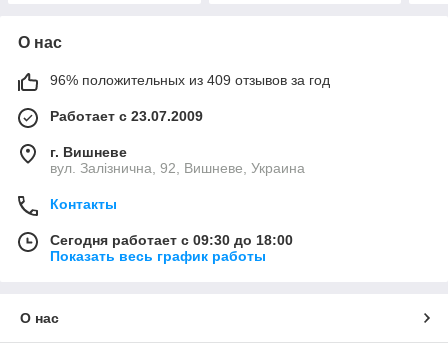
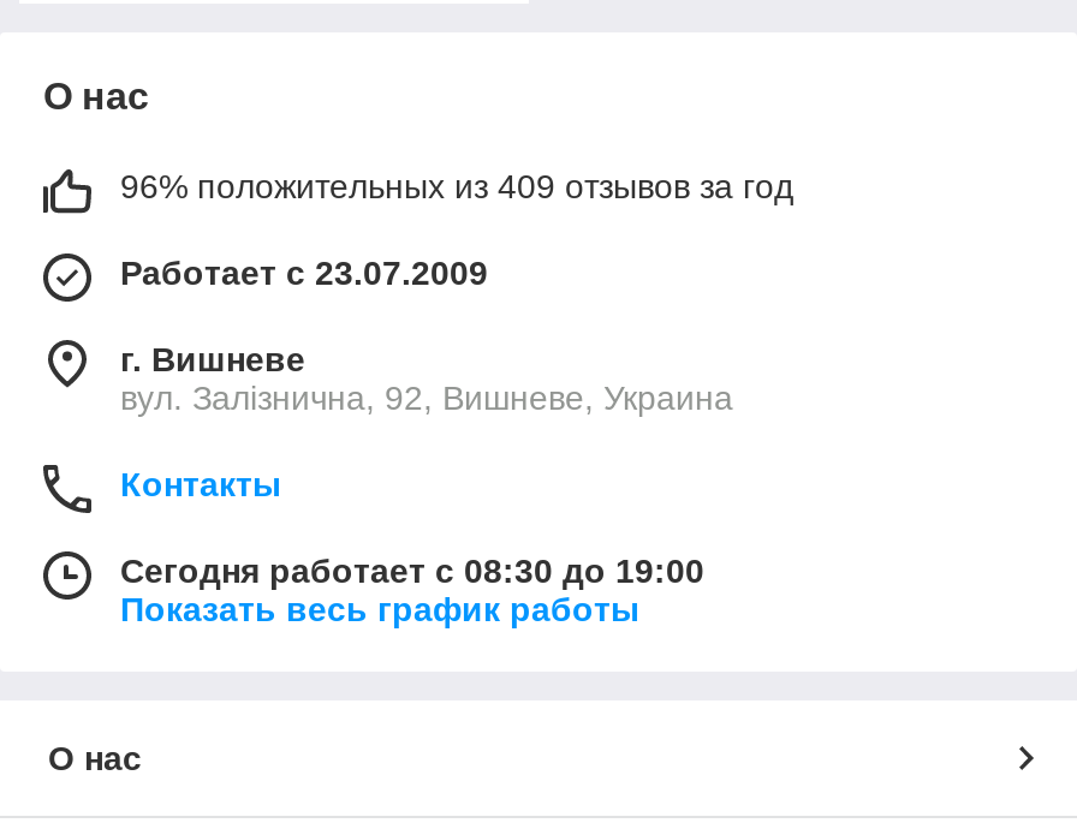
- Сегодня работает с 09:30 до 18:00
+ Сегодня работает с 08:30 до 19:00
